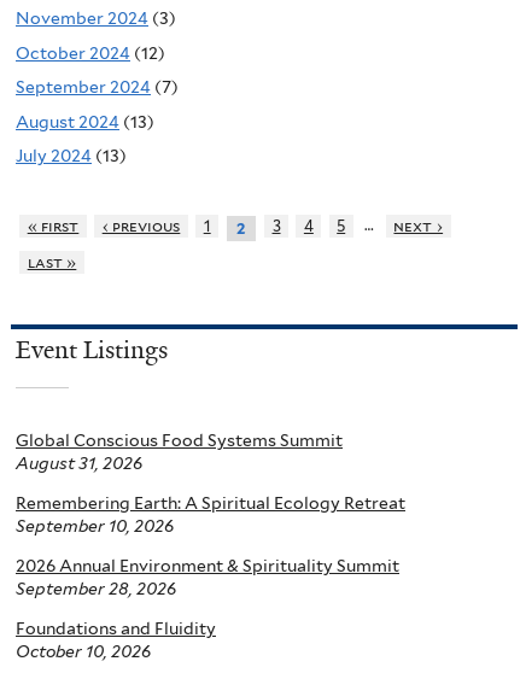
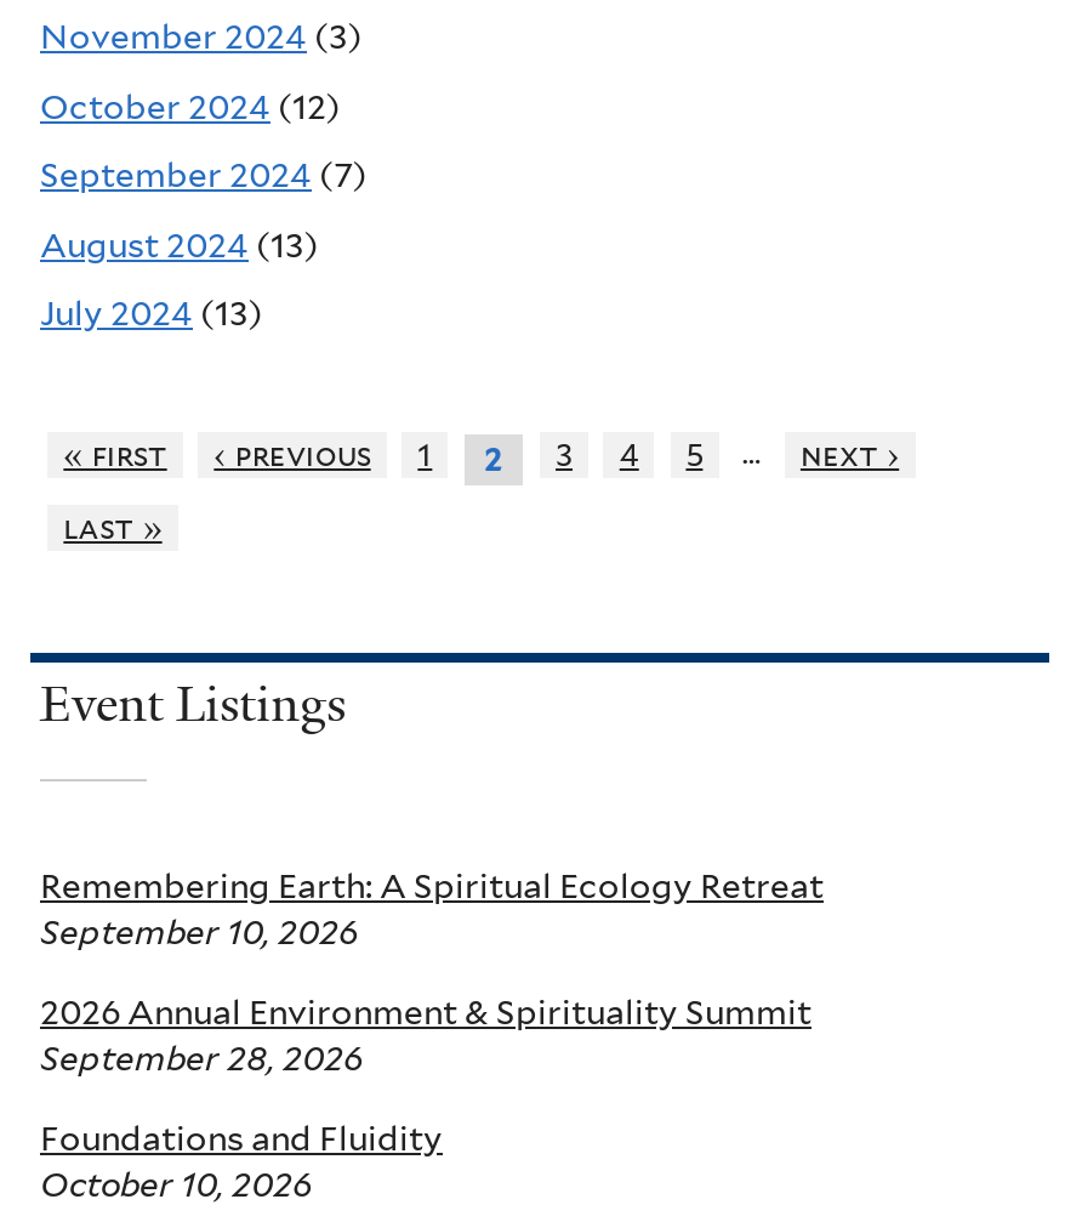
- Global Conscious Food Systems Summit
- August 31, 2026
